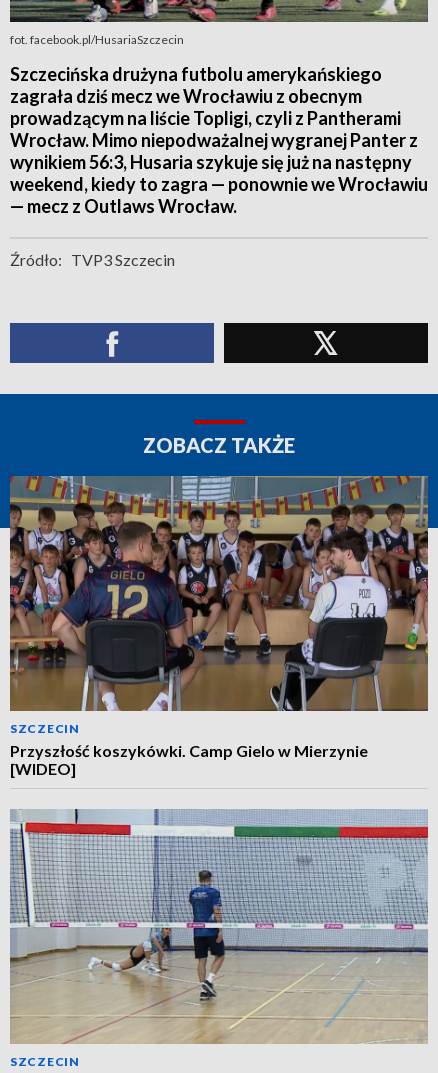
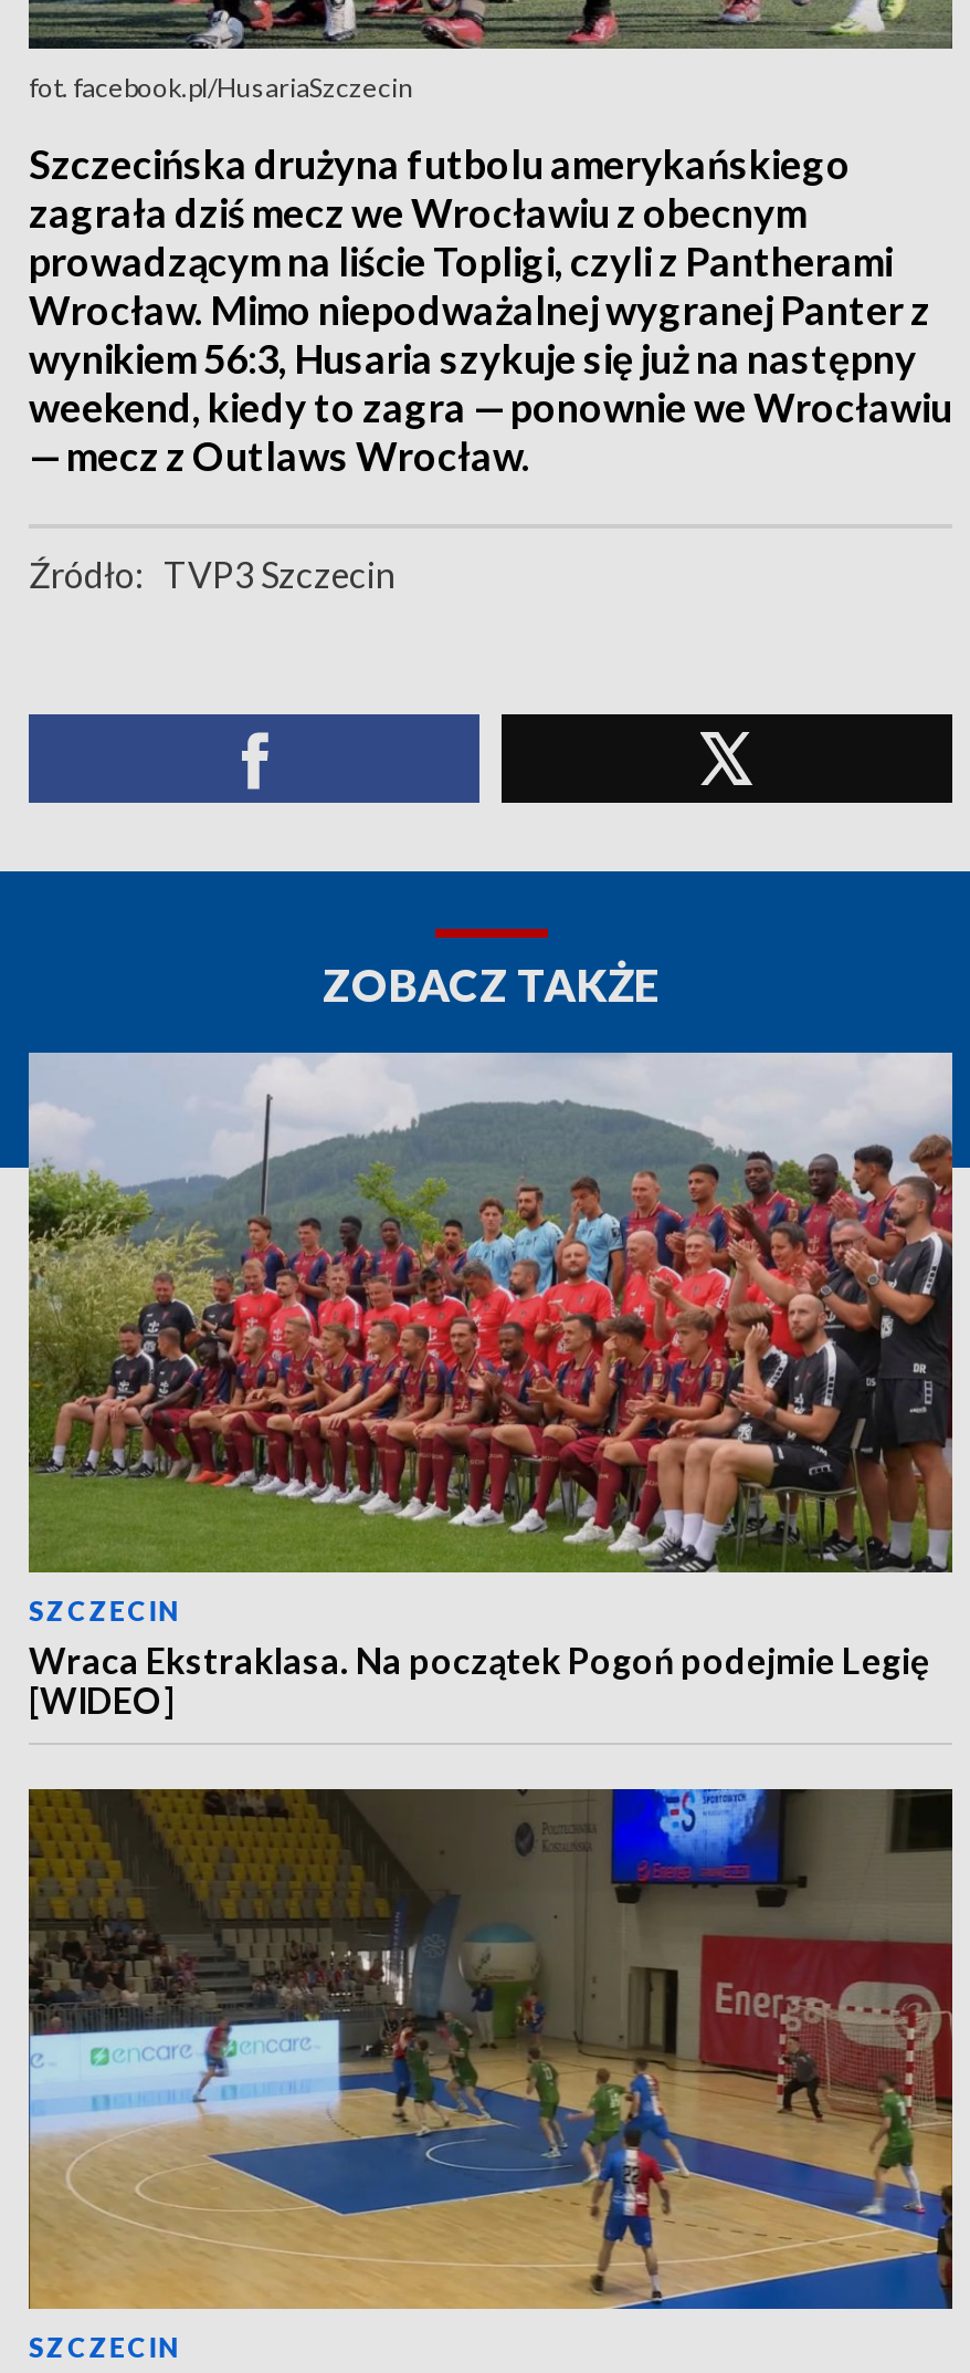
- [image]
- Przyszłość koszykówki. Camp Gielo w Mierzynie
+ [image]
+ Wraca Ekstraklasa. Na początek Pogoń podejmie Legię

- [image]
+ [image]
